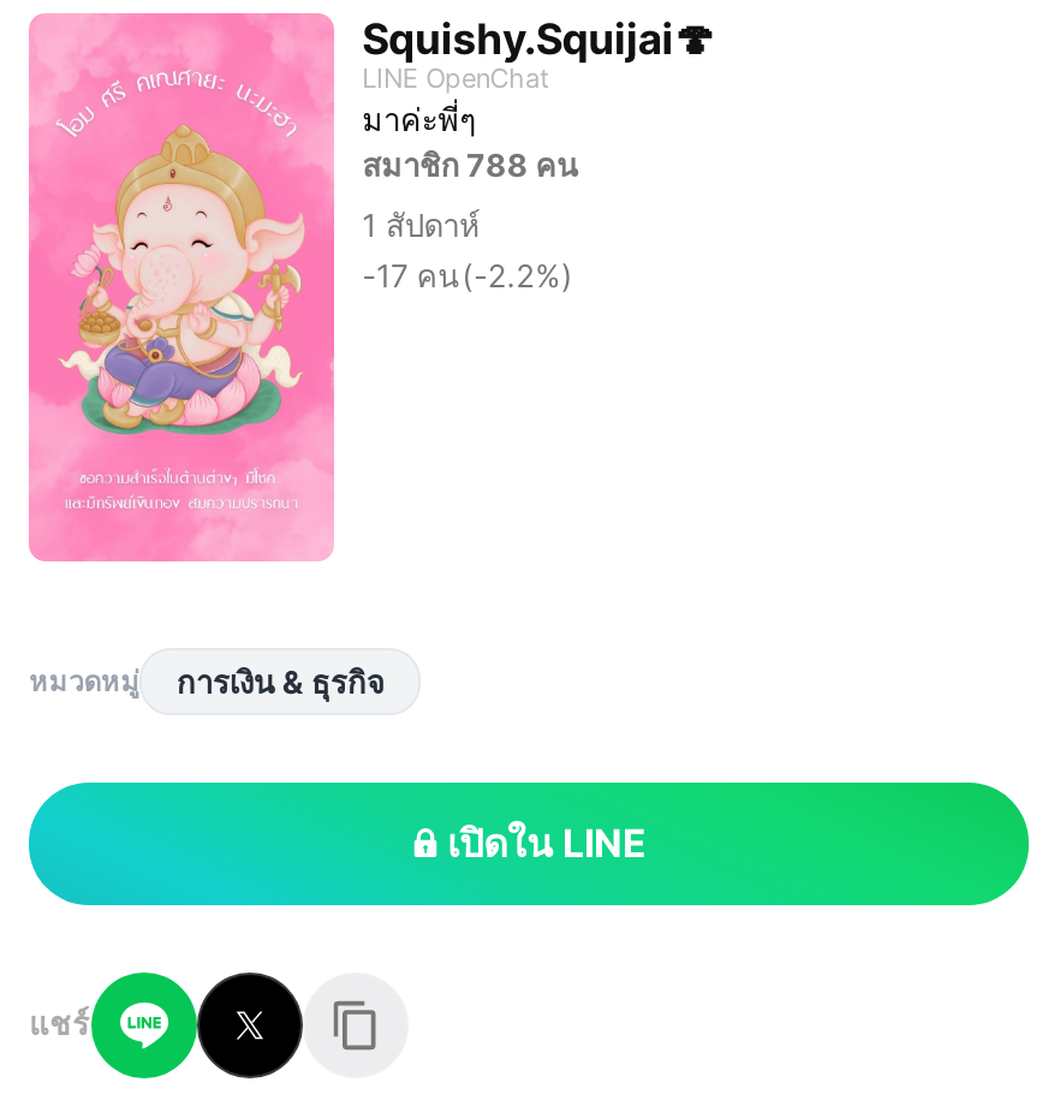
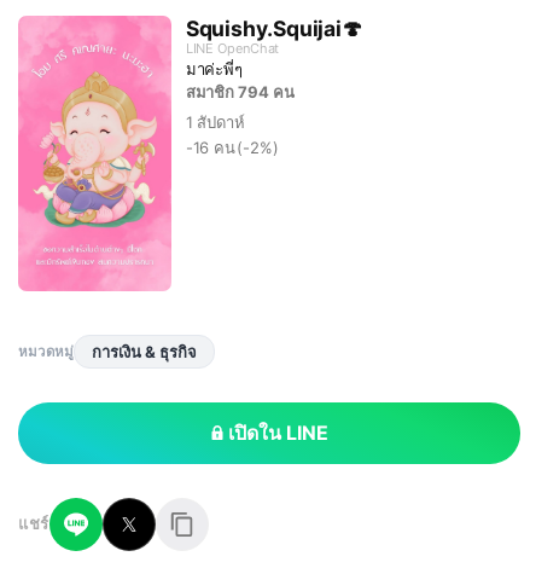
- สมาชิก 788 คน
+ สมาชิก 794 คน

- -17 คน(-2.2%)
+ -16 คน(-2%)
